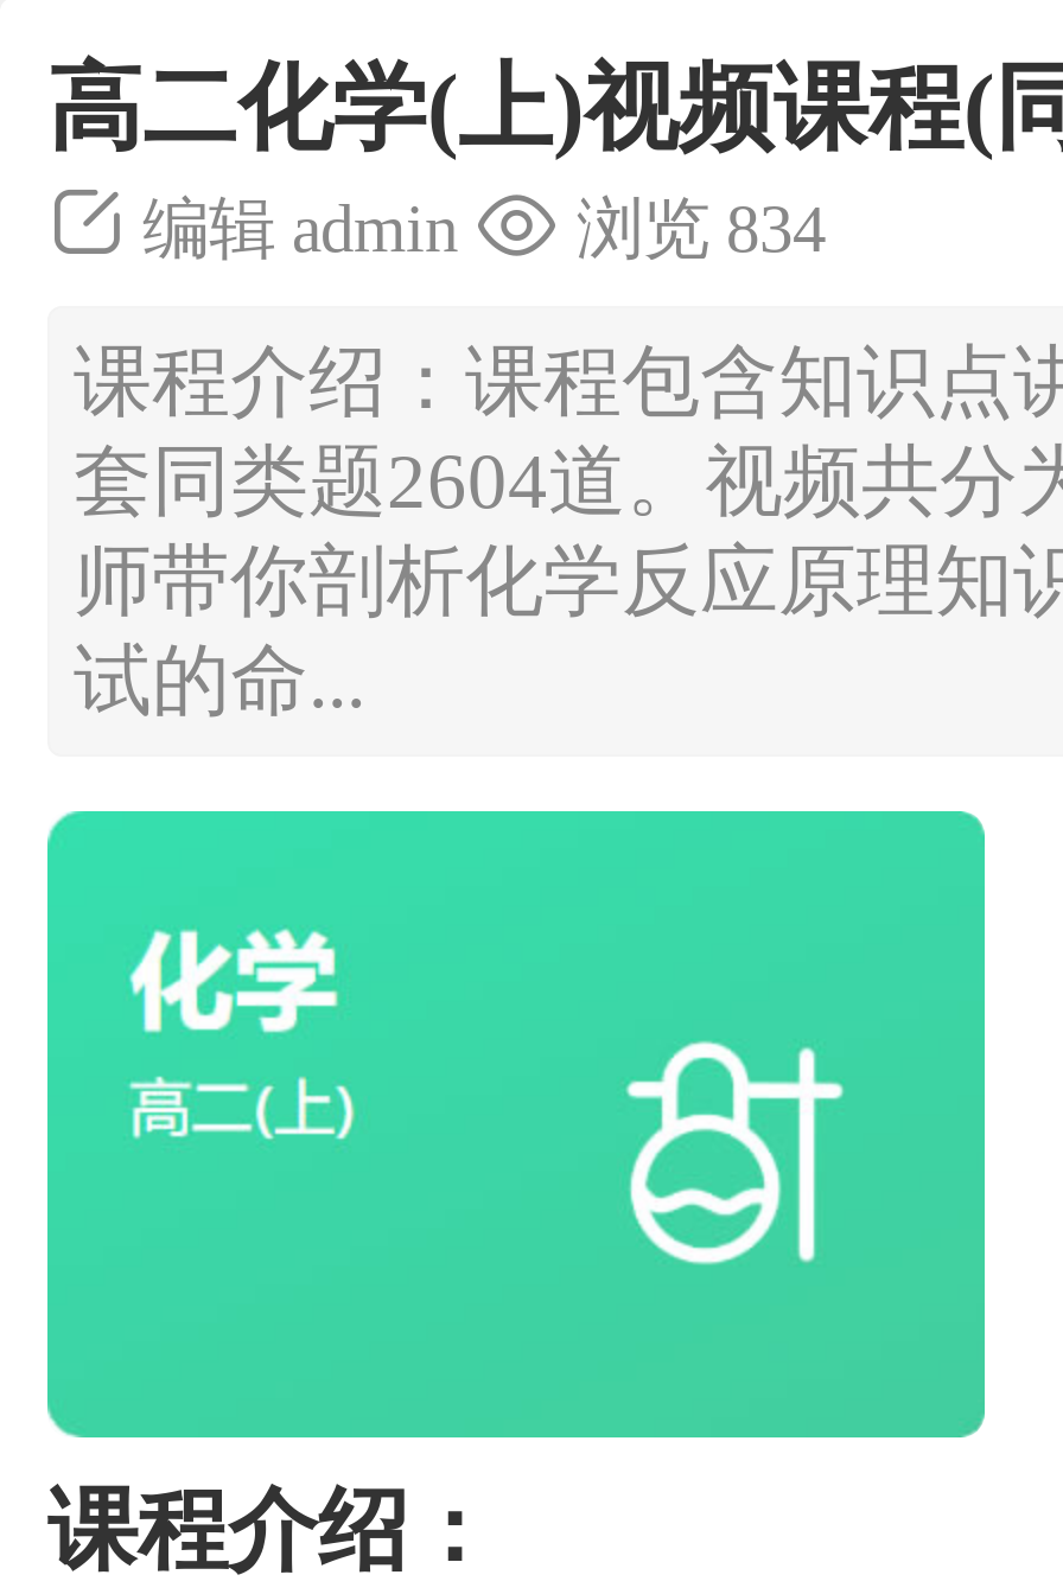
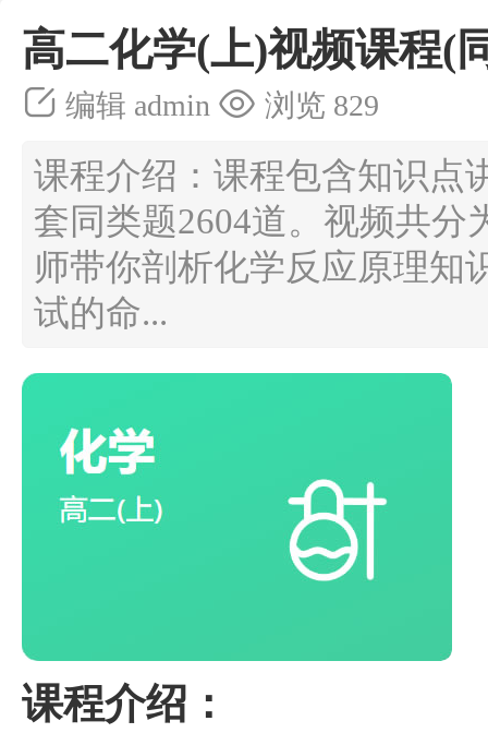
- 编辑 admin 浏览 834
+ 编辑 admin 浏览 829
